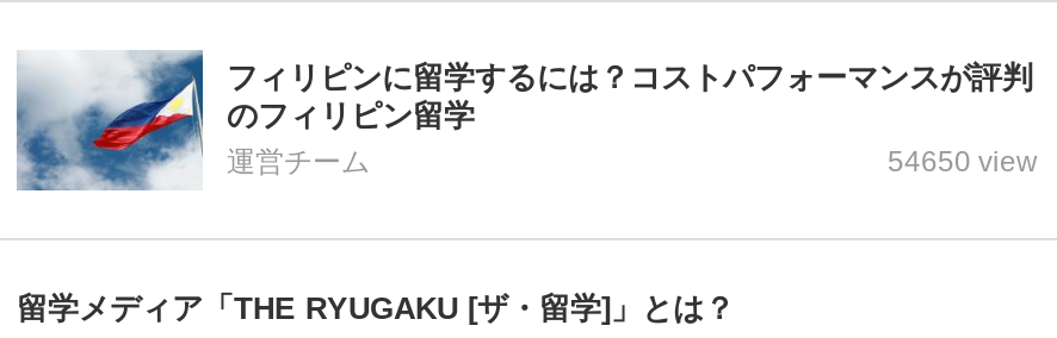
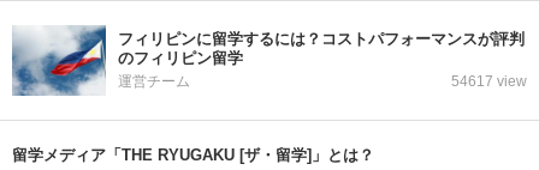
- 54650 view
+ 54617 view
